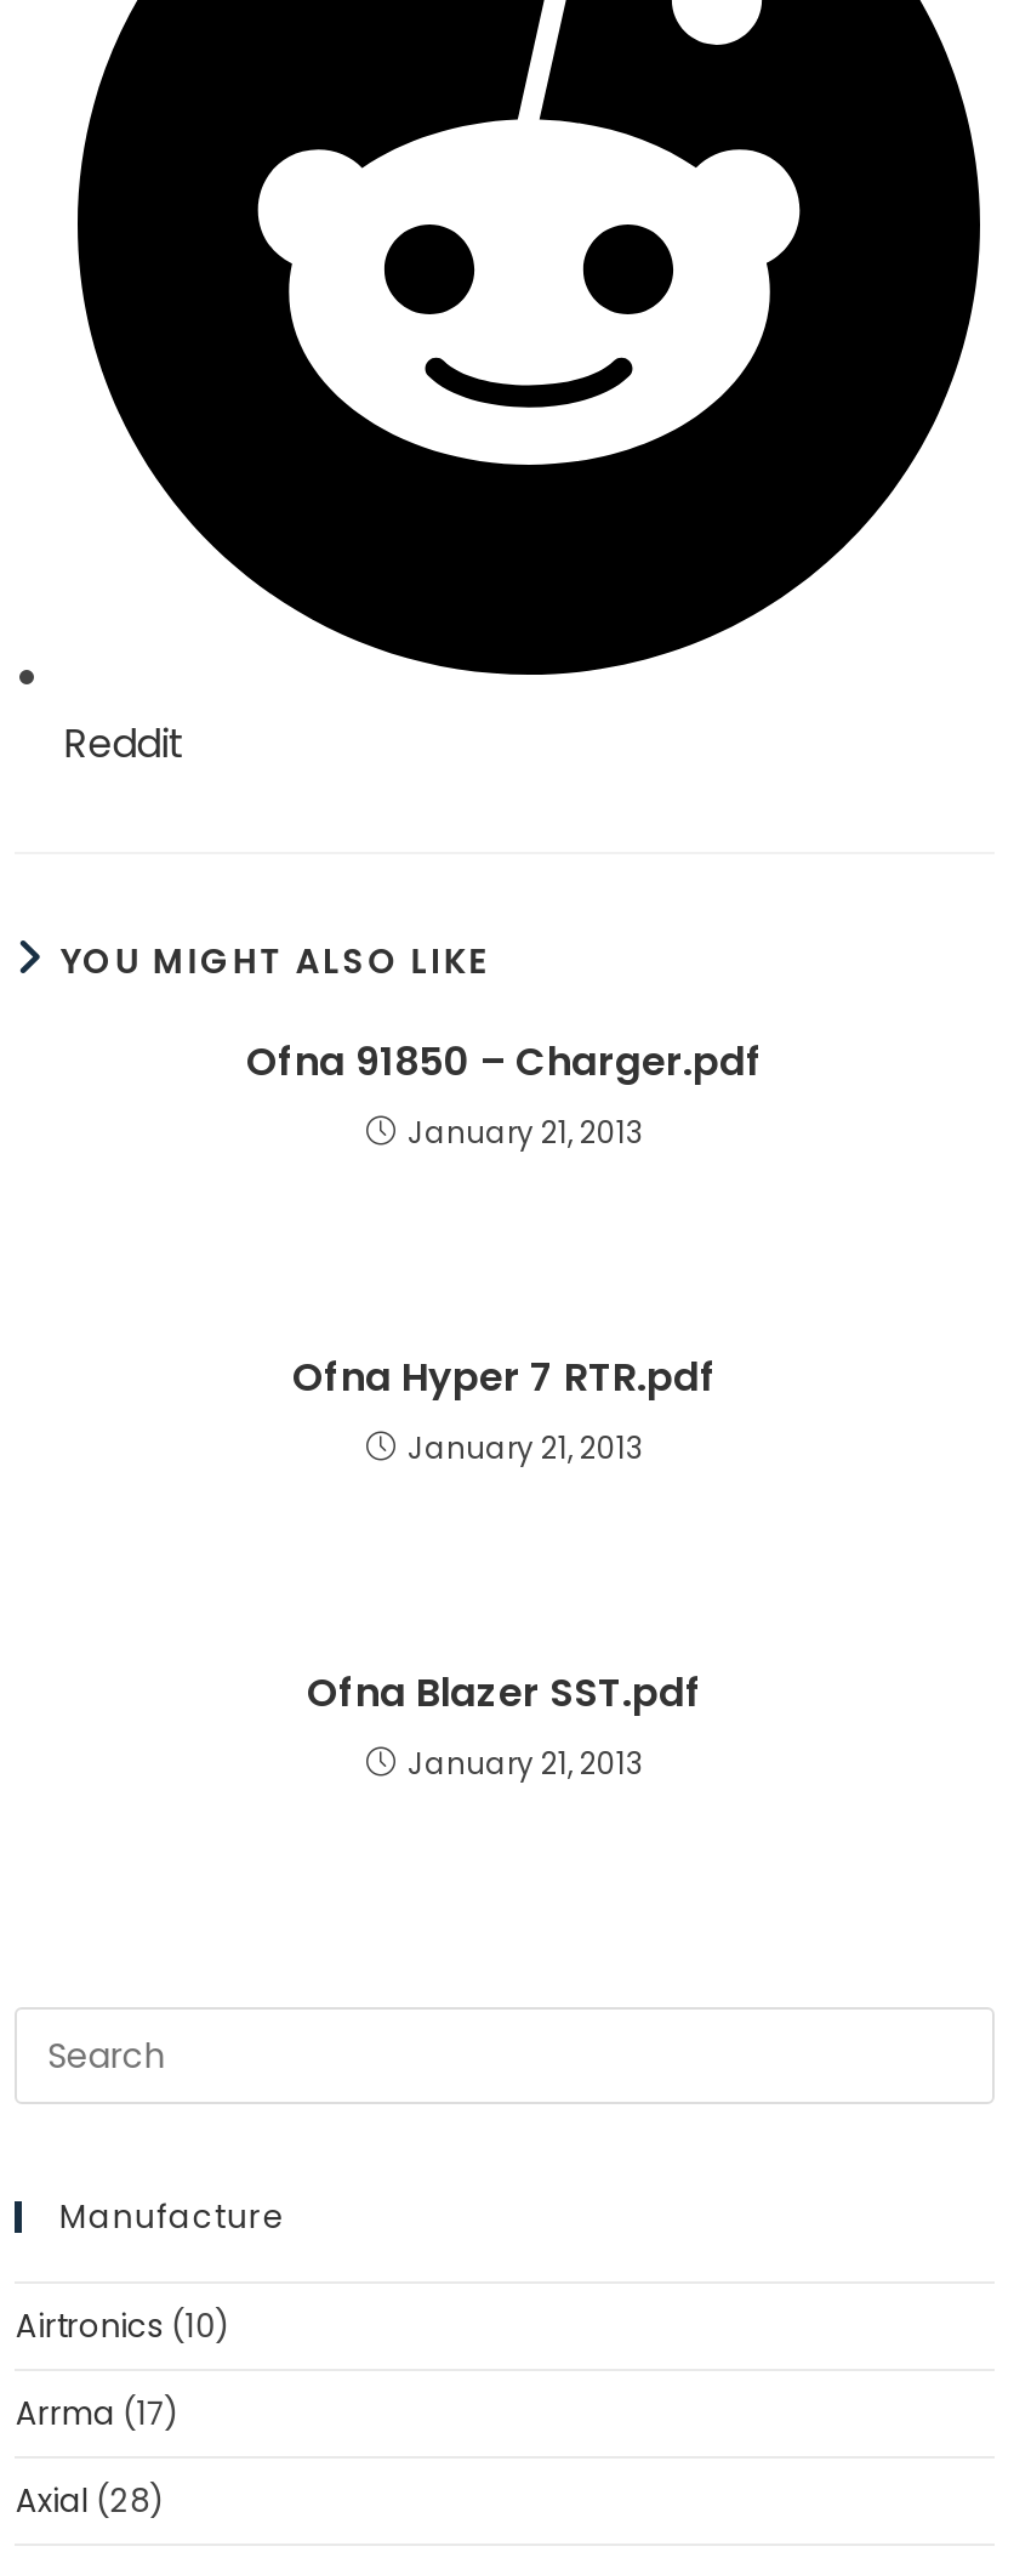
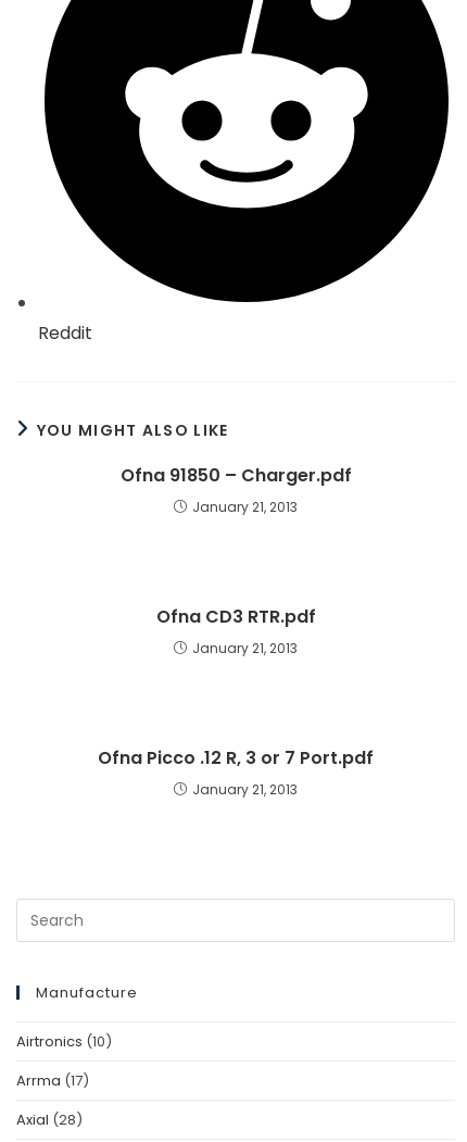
- Ofna Hyper 7 RTR.pdf
+ Ofna CD3 RTR.pdf

- Ofna Blazer SST.pdf
+ Ofna Picco .12 R, 3 or 7 Port.pdf
